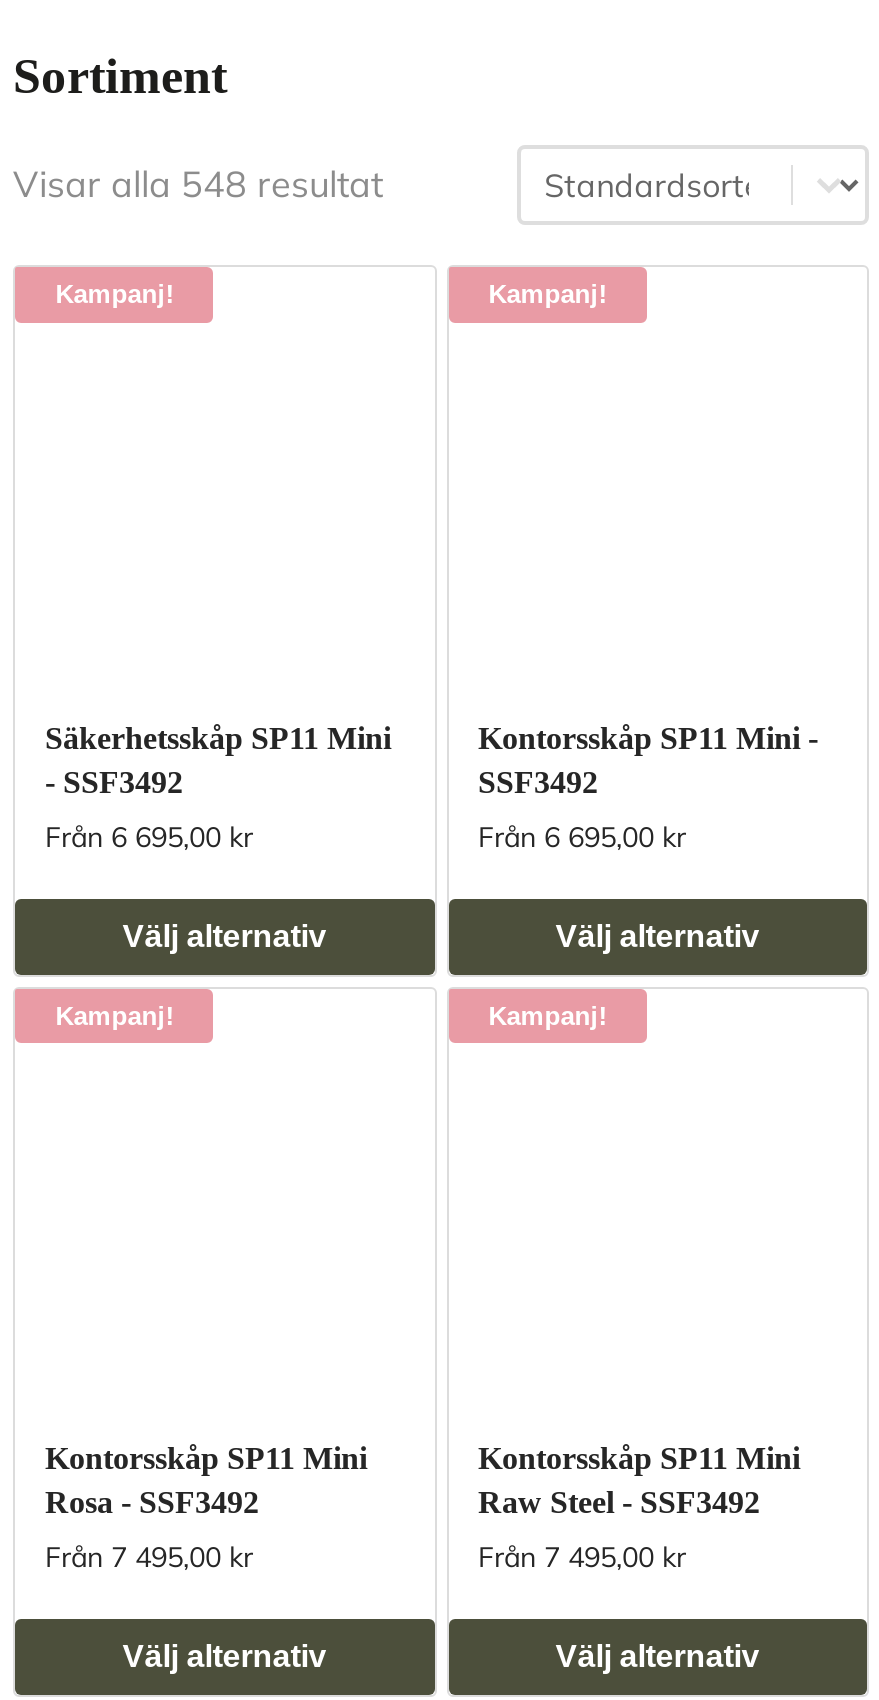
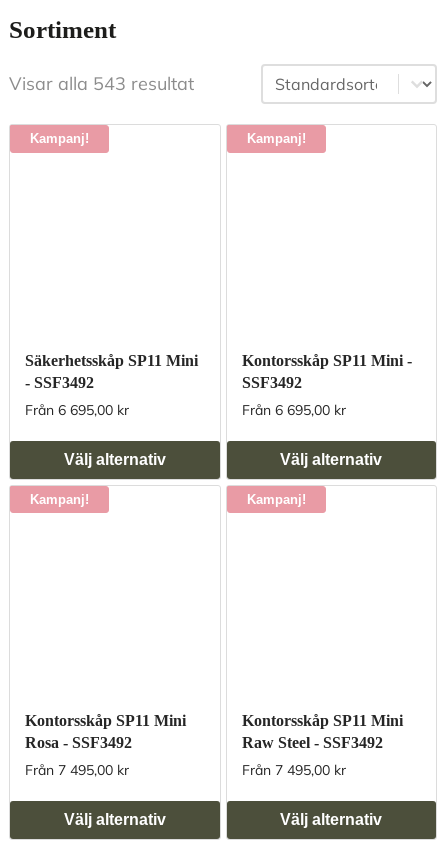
- Visar alla 548 resultat
+ Visar alla 543 resultat
